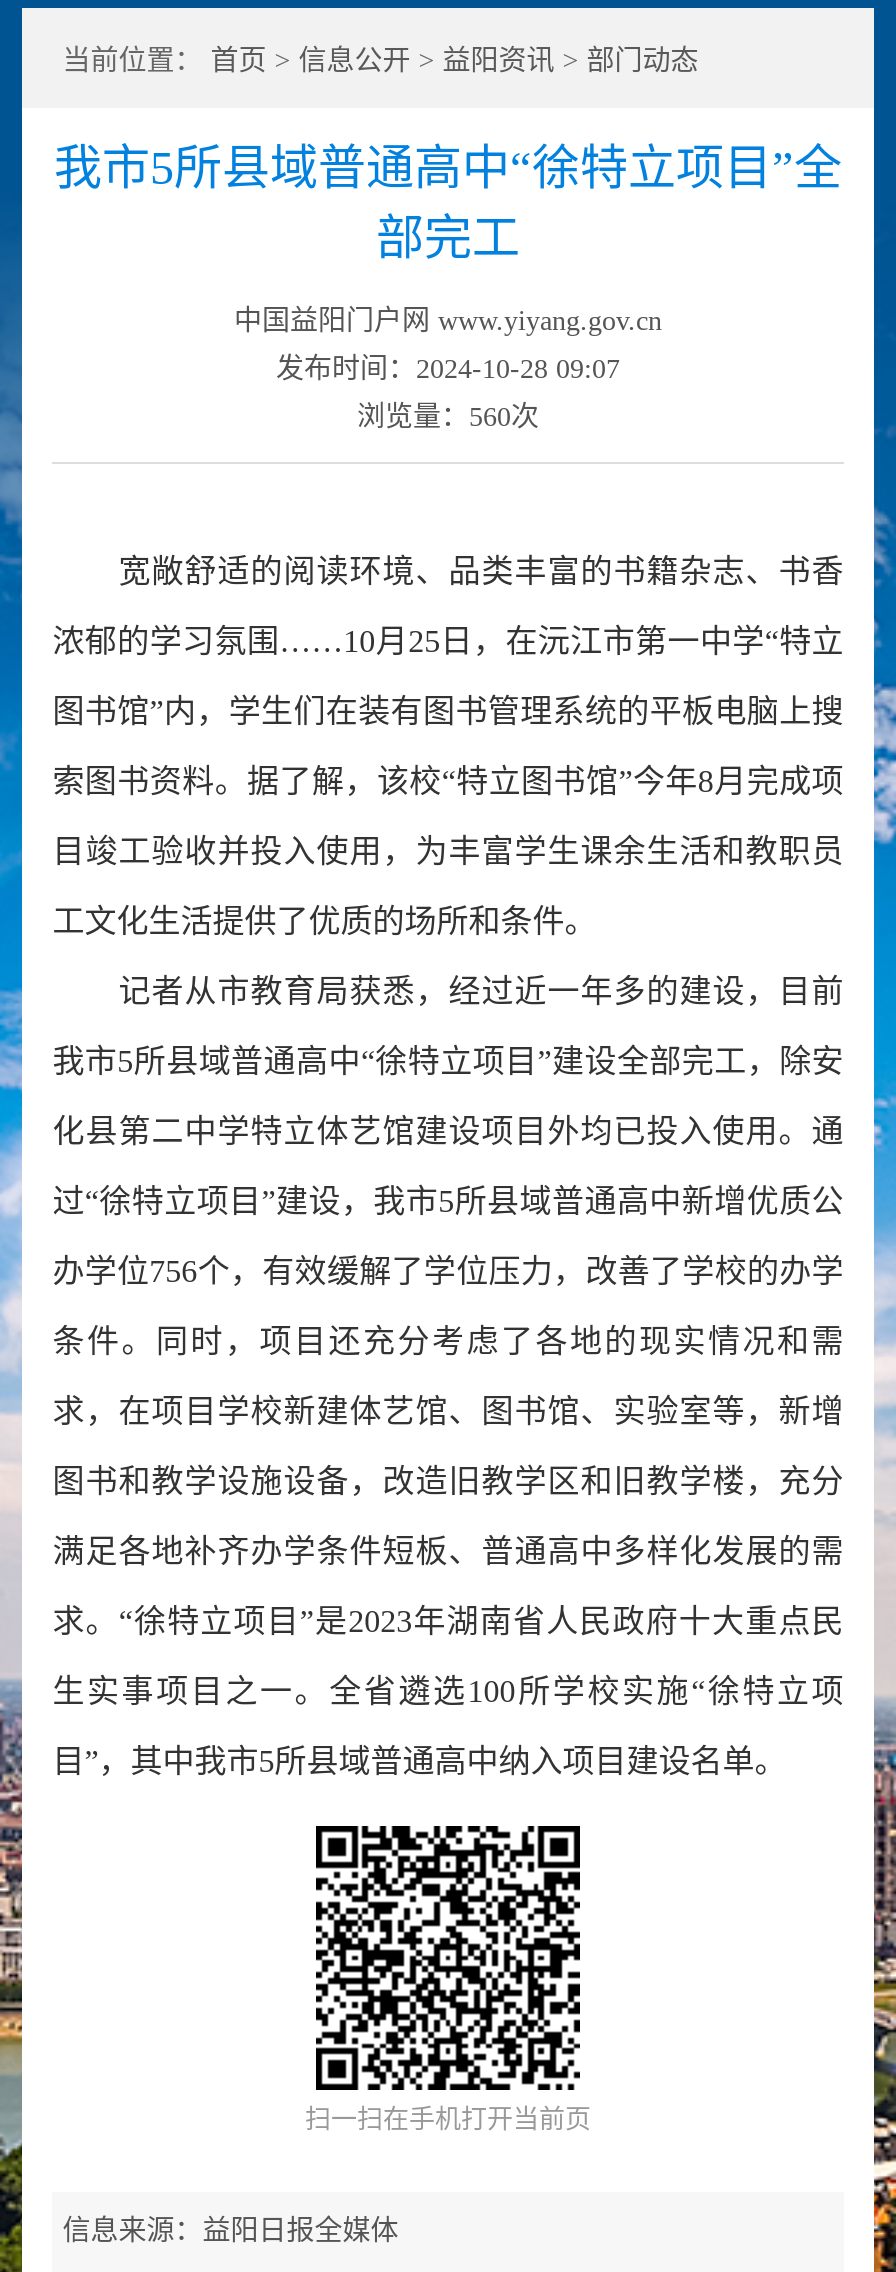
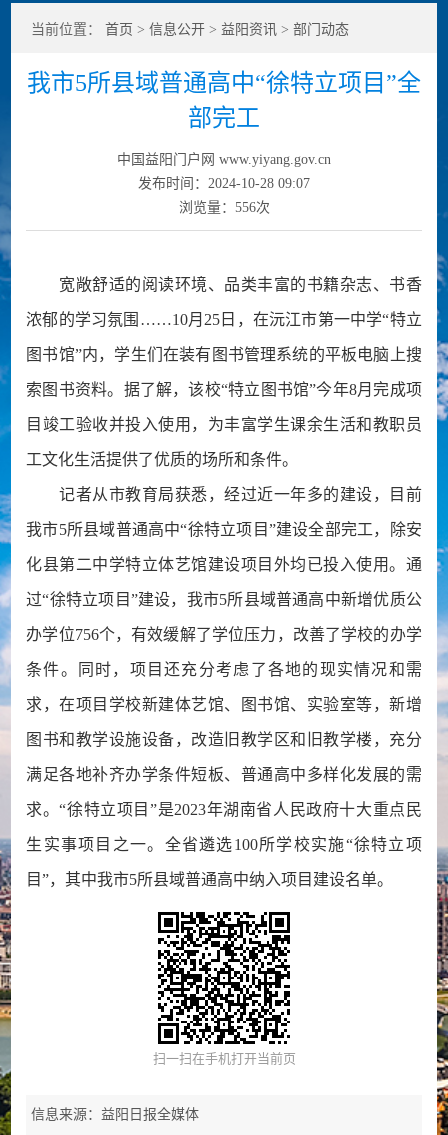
- 浏览量：560次
+ 浏览量：556次
